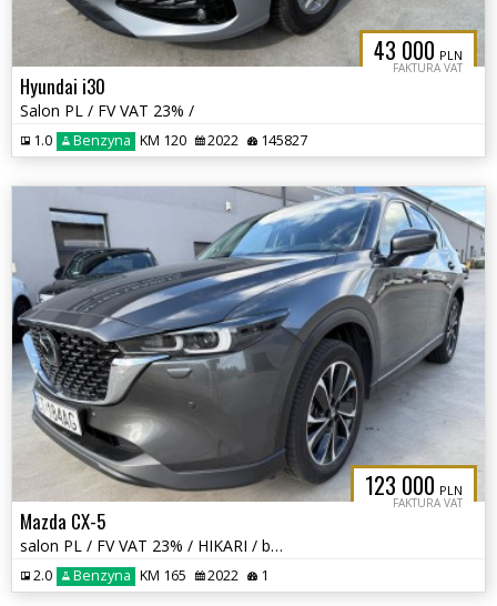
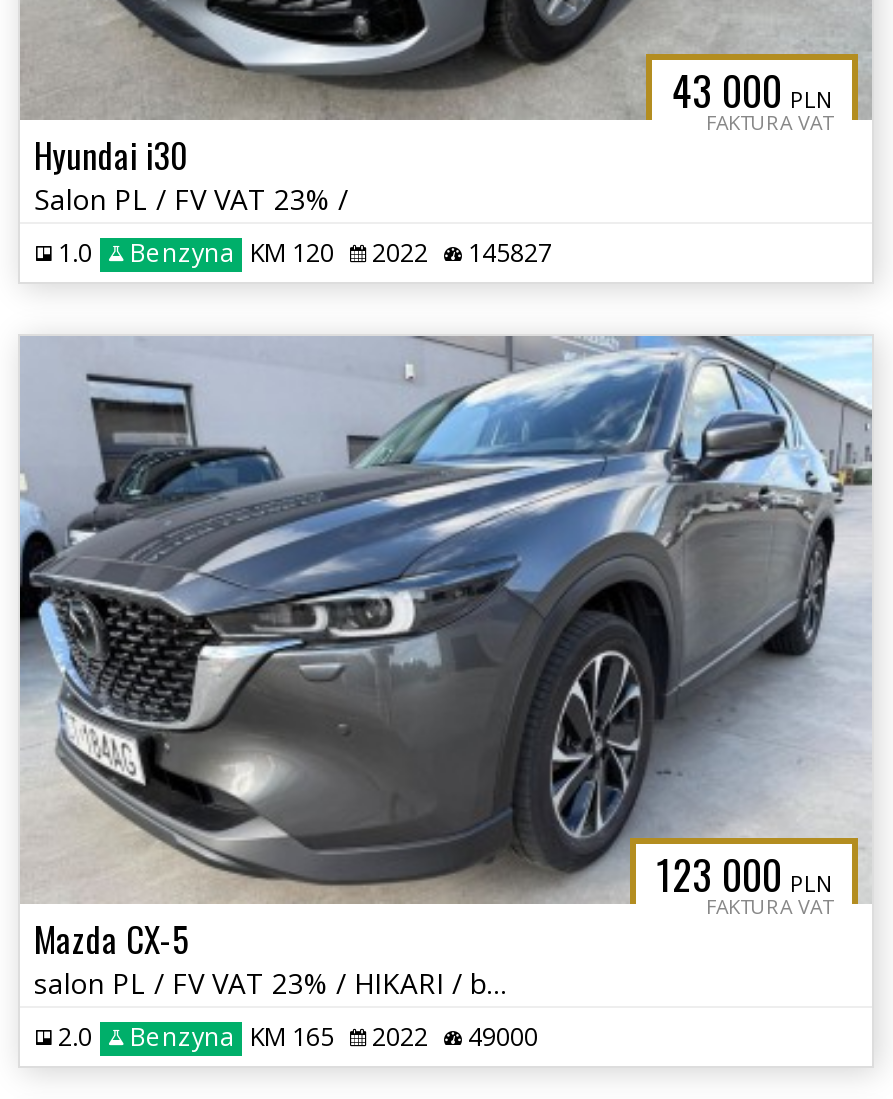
- 1
+ 49000
